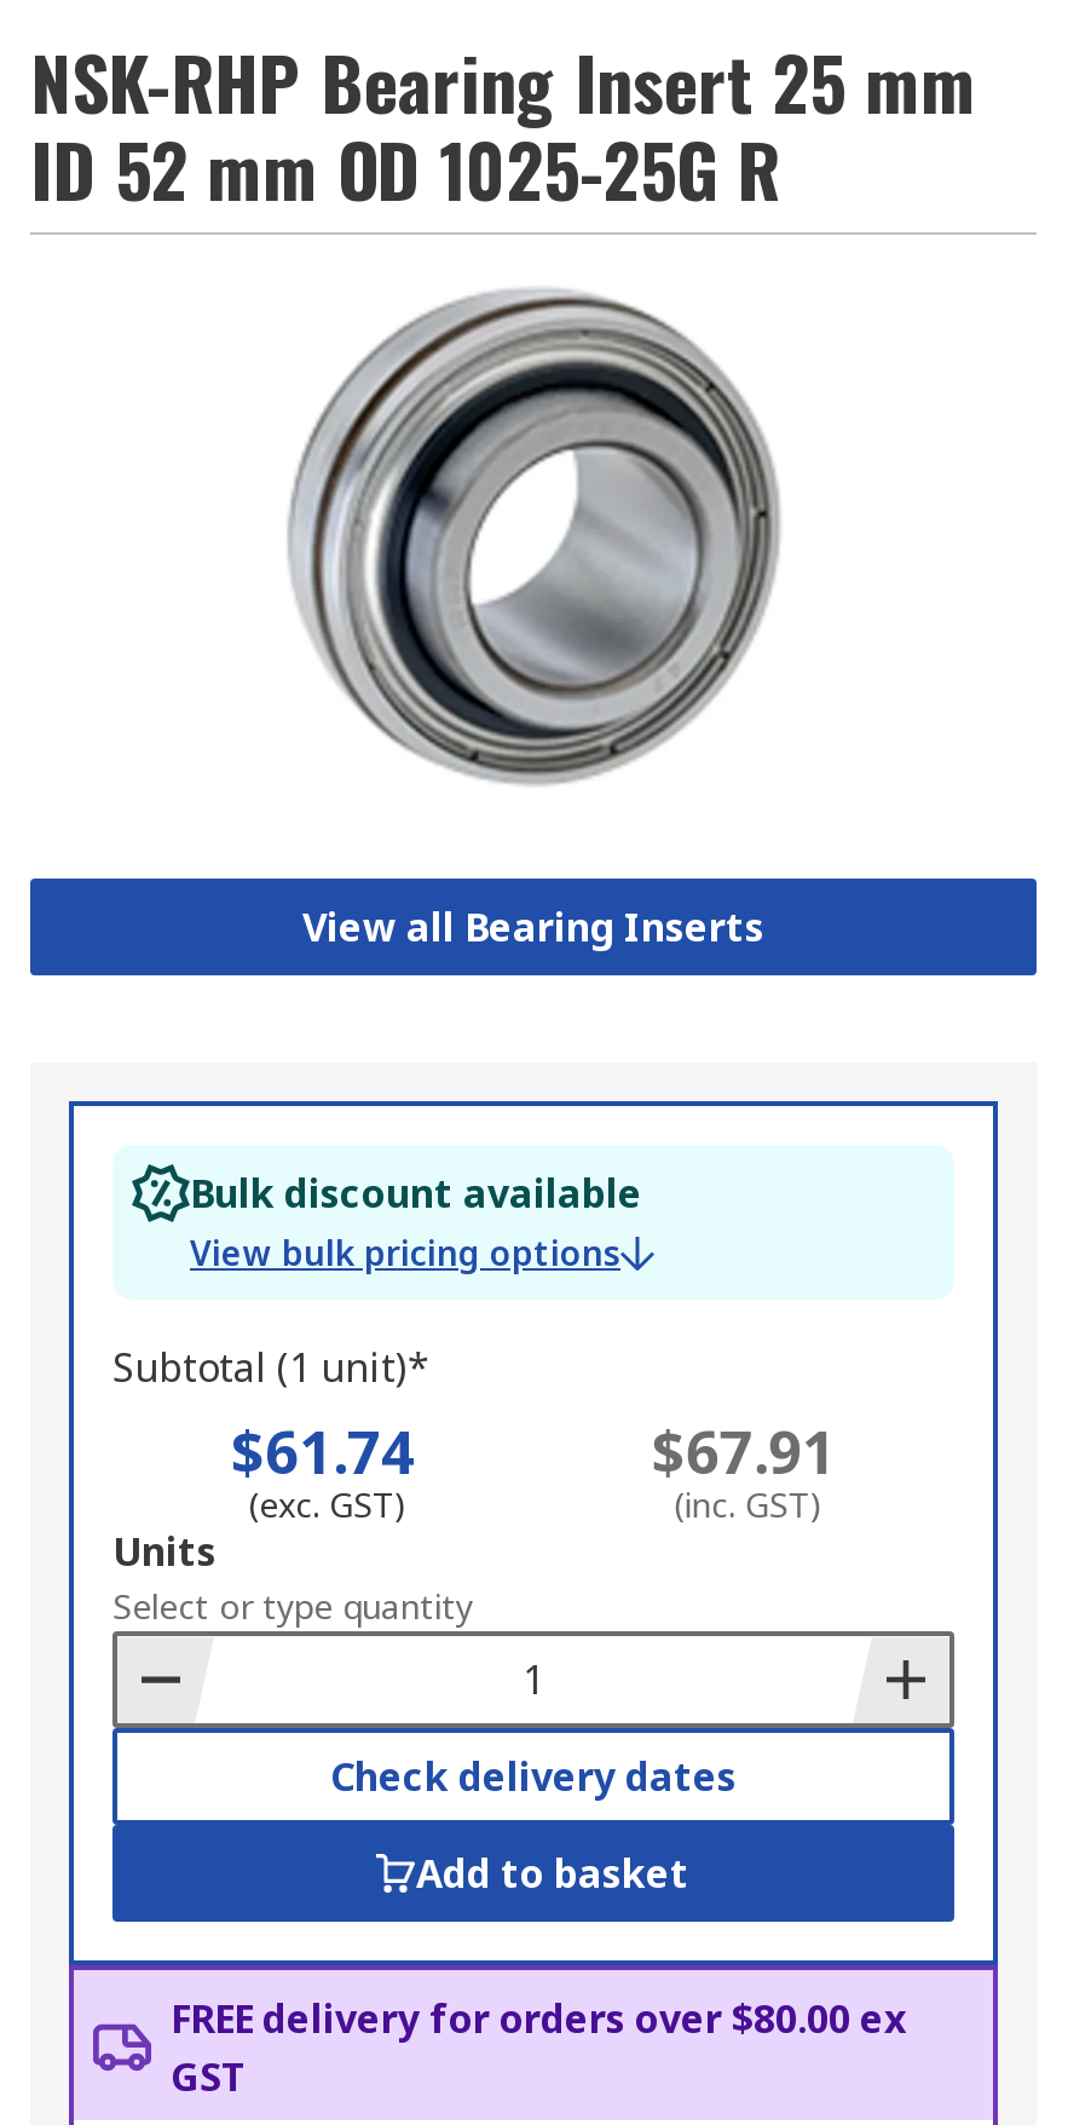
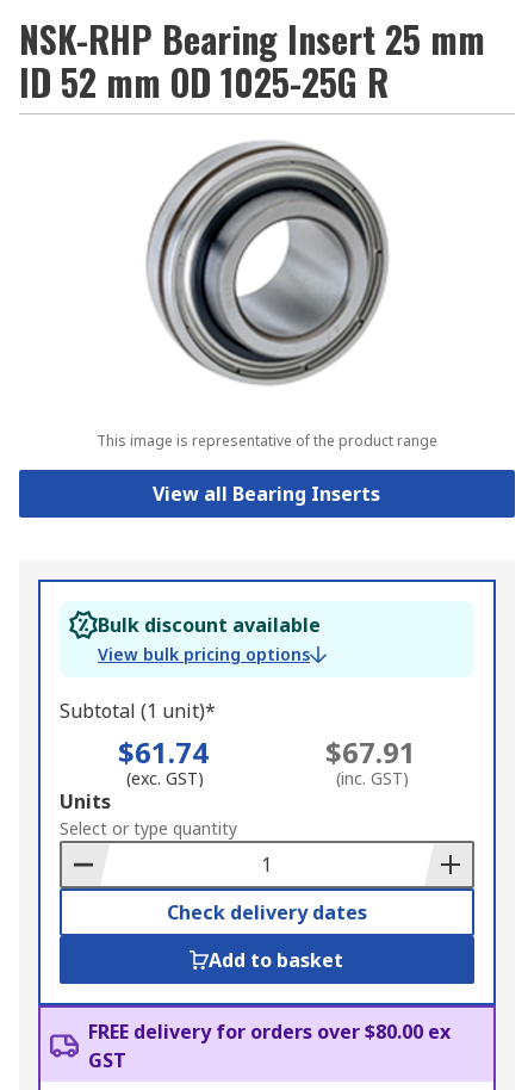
+ This image is representative of the product range
